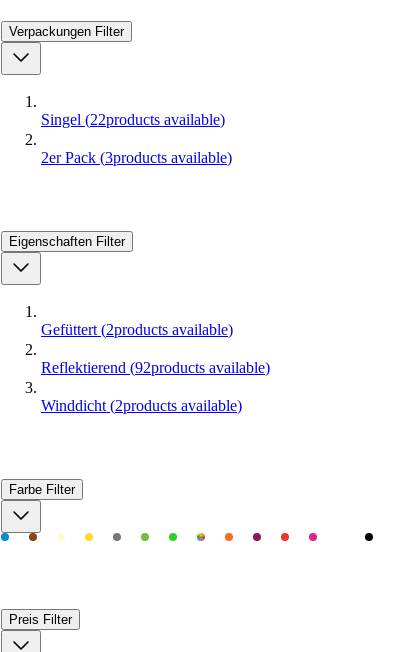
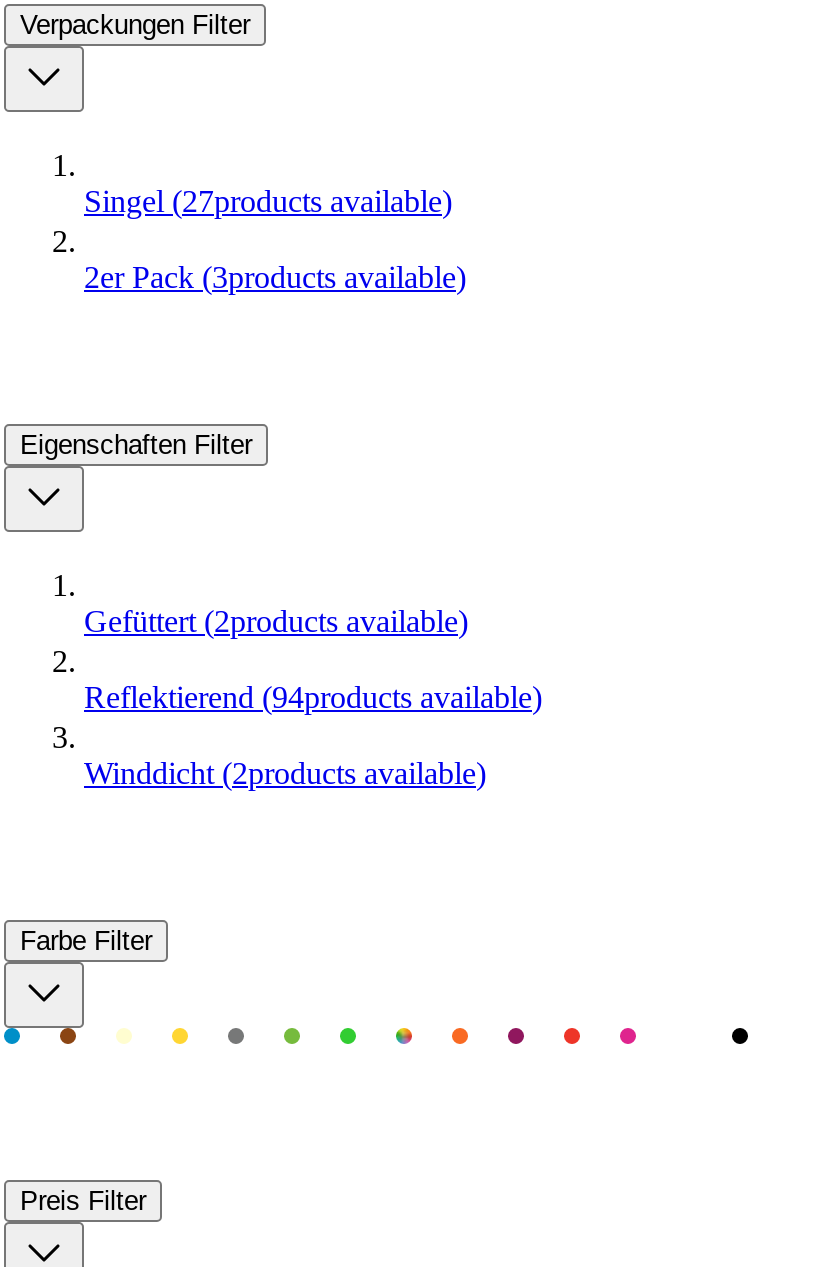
- Singel (22products available)
+ Singel (27products available)

- Reflektierend (92products available)
+ Reflektierend (94products available)
